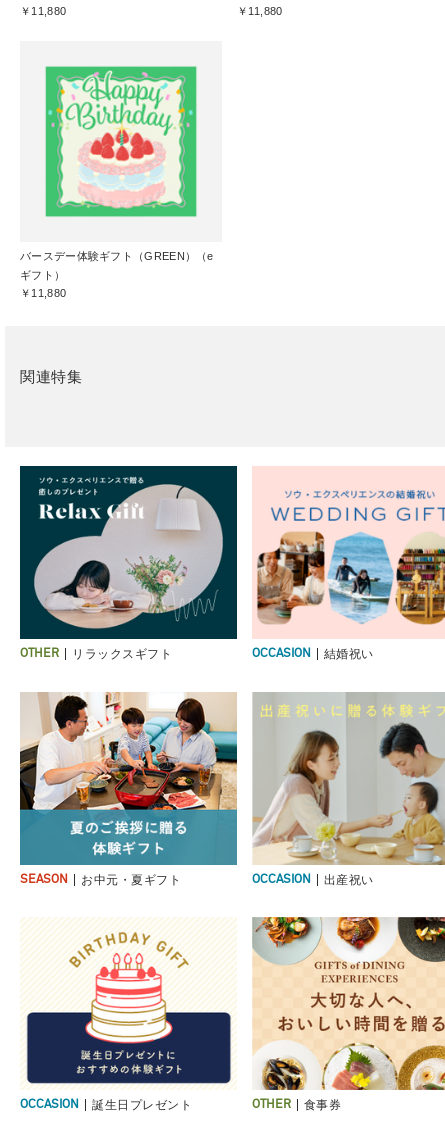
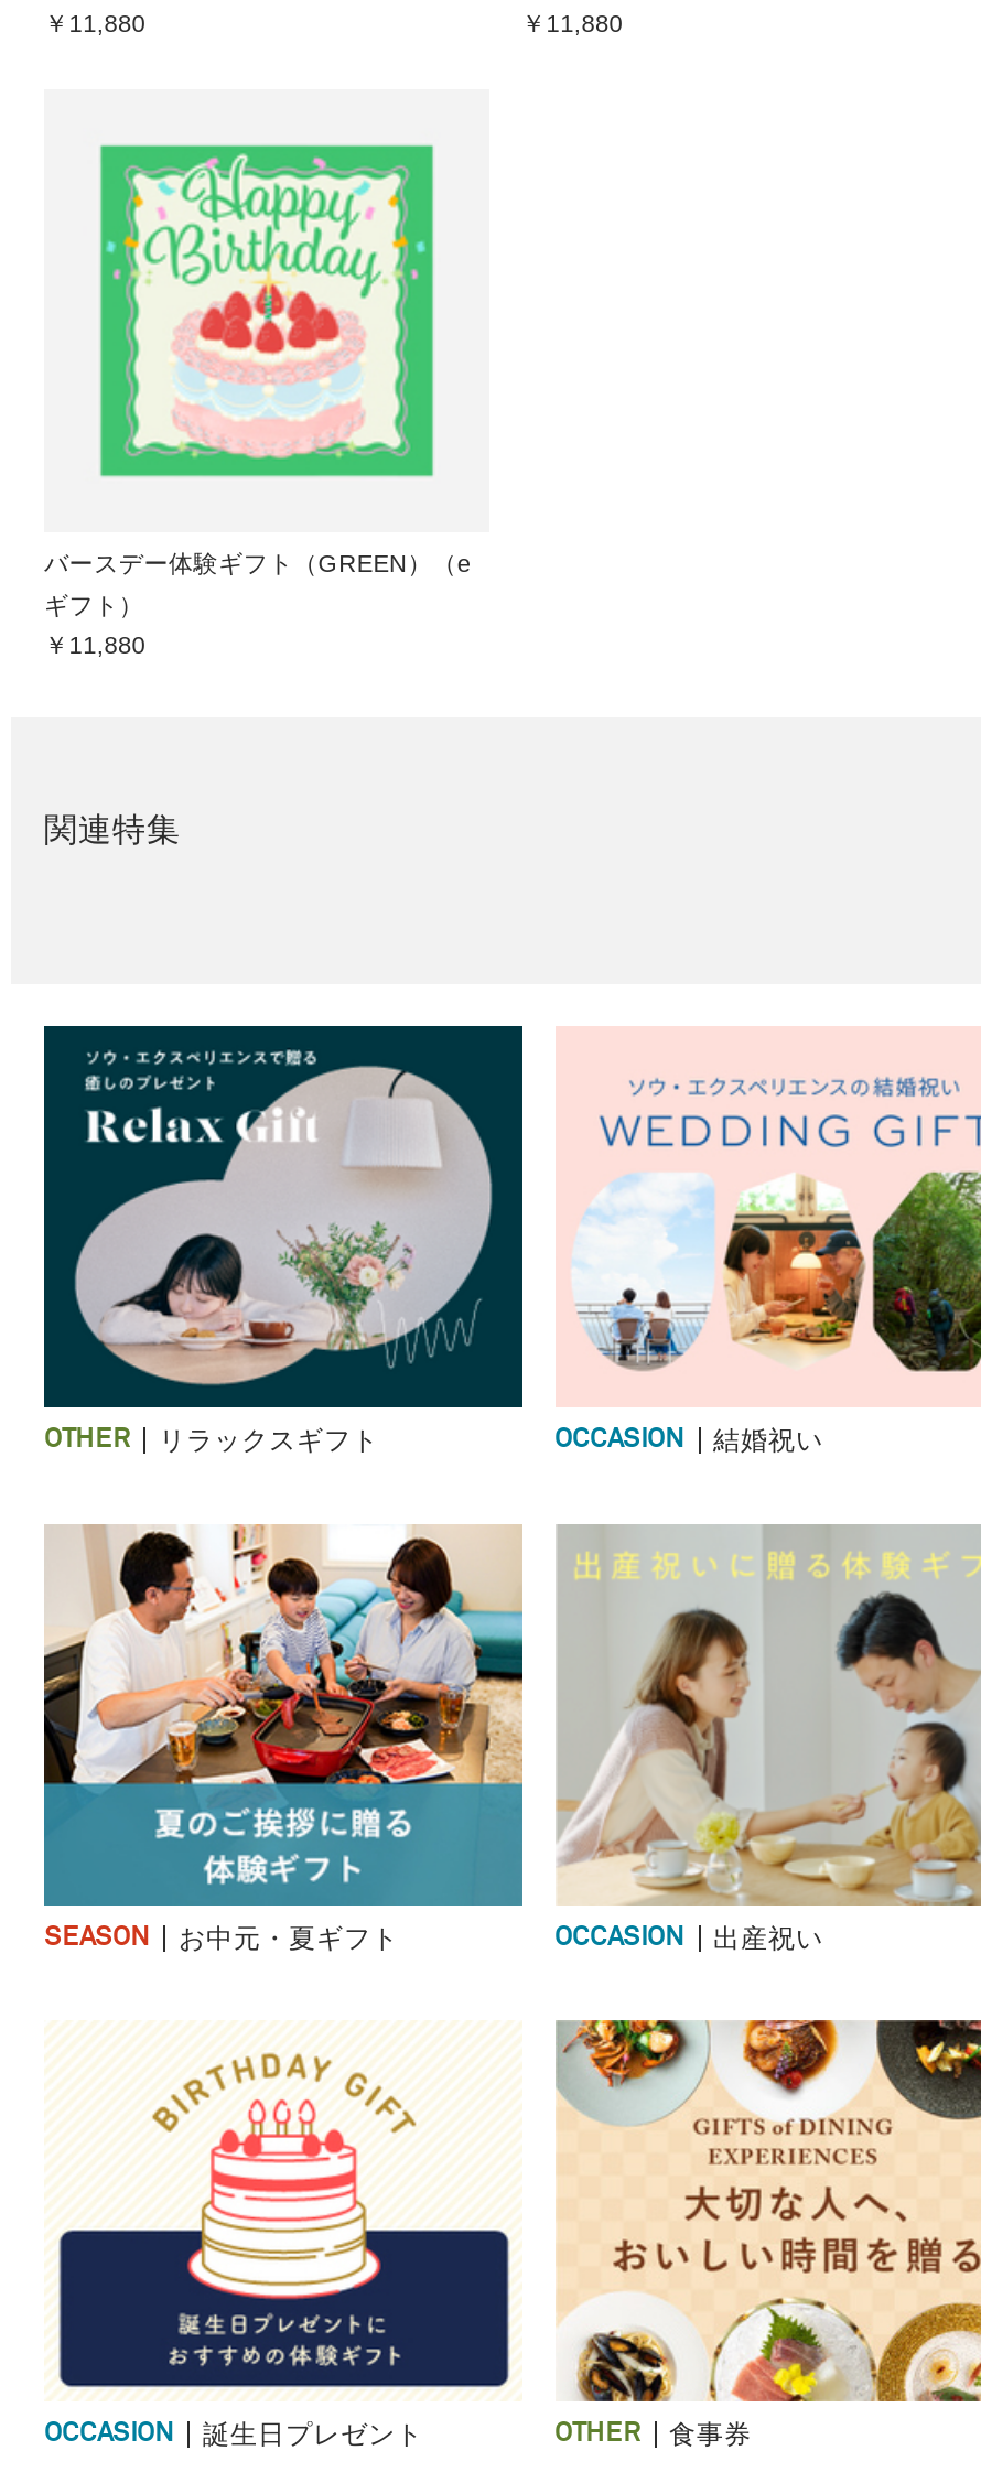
- [image]
+ [image]
